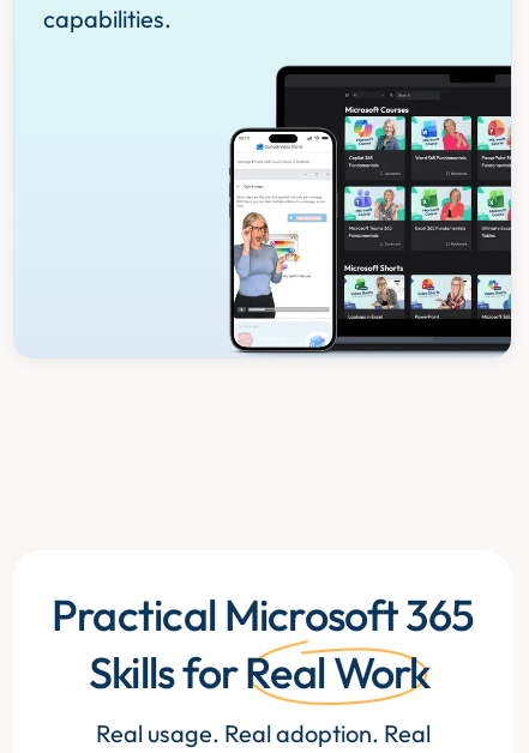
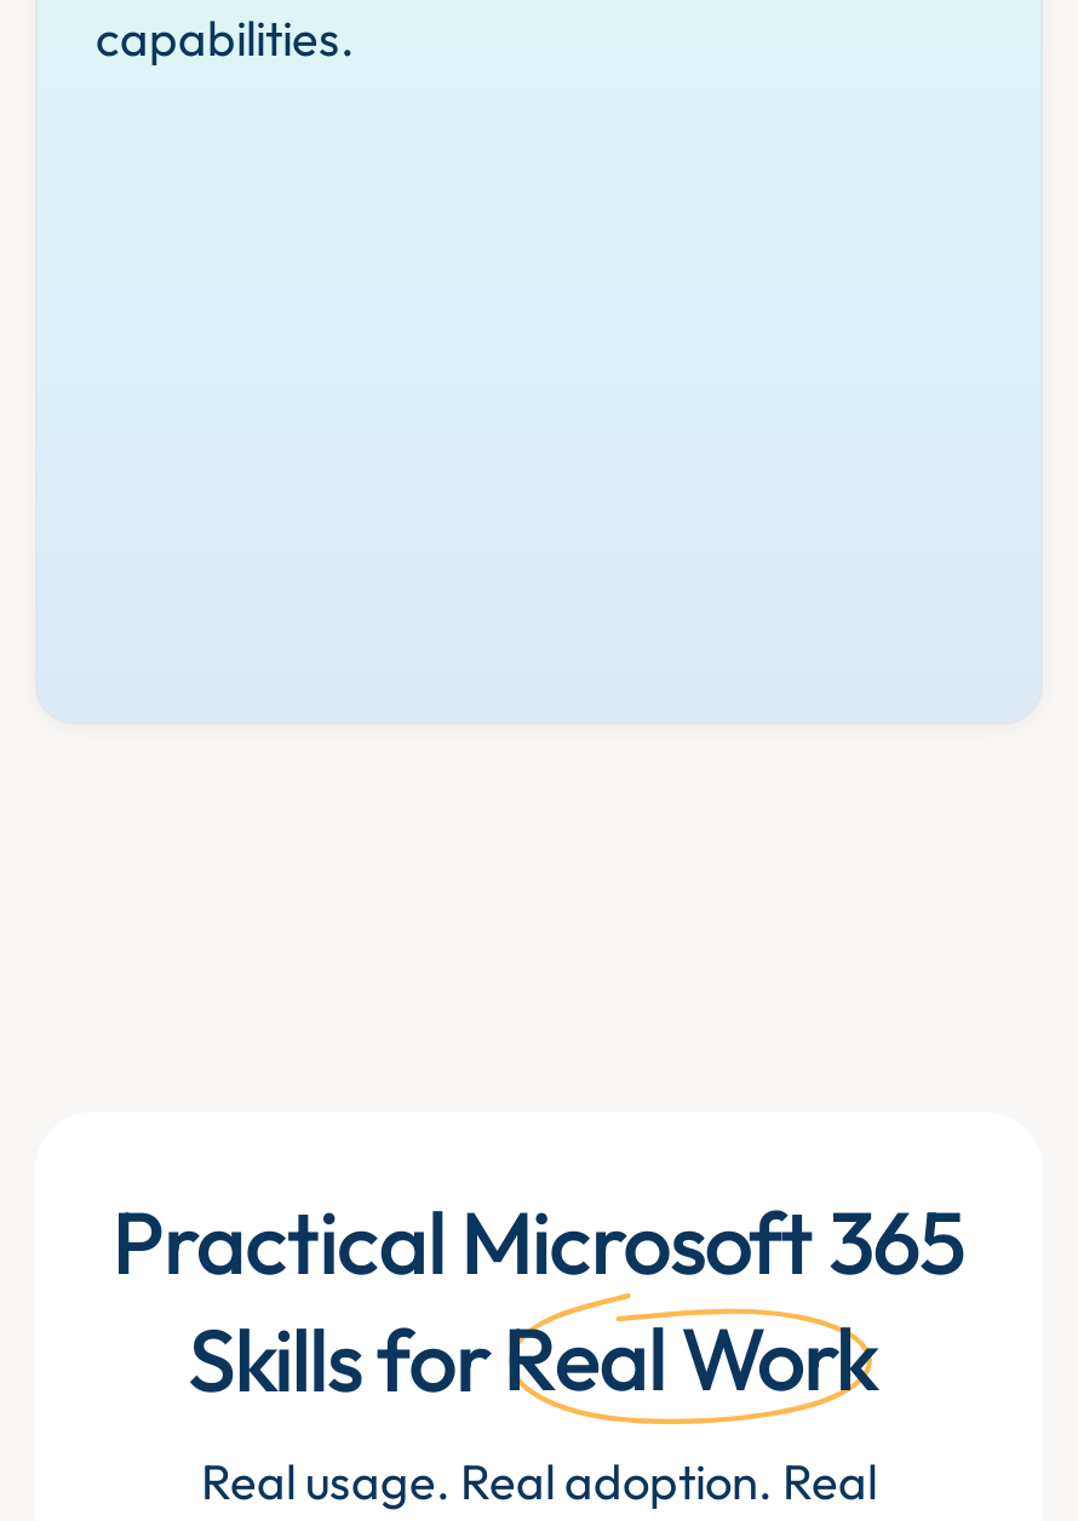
- [image]
